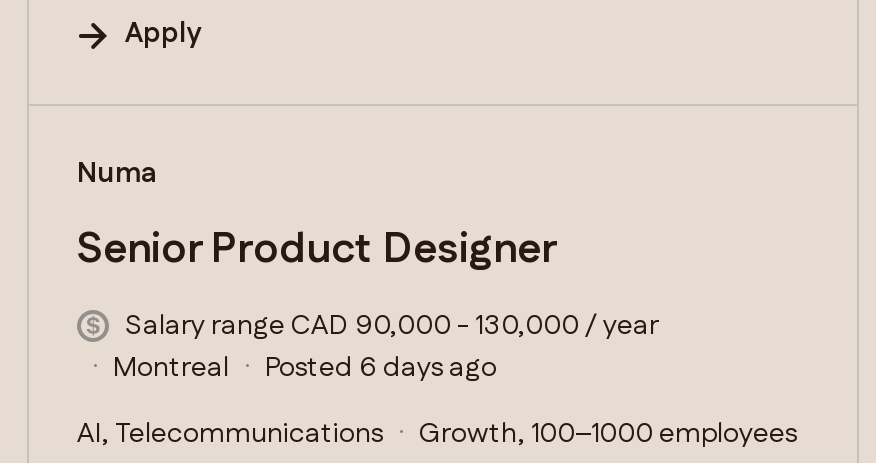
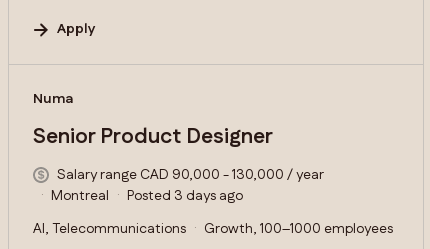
- Posted 6 days ago
+ Posted 3 days ago
